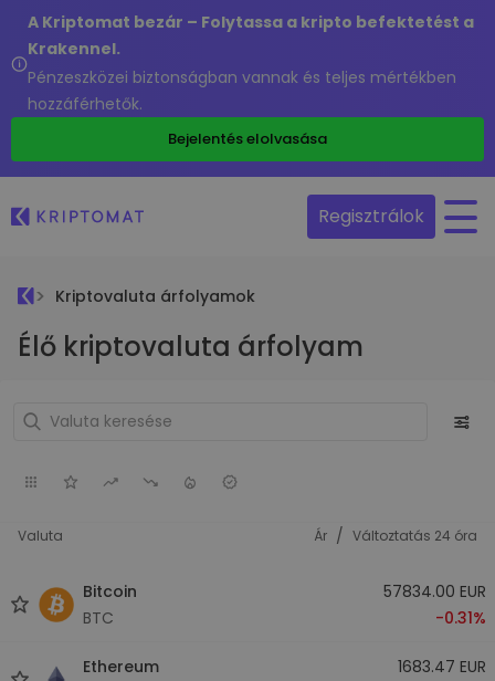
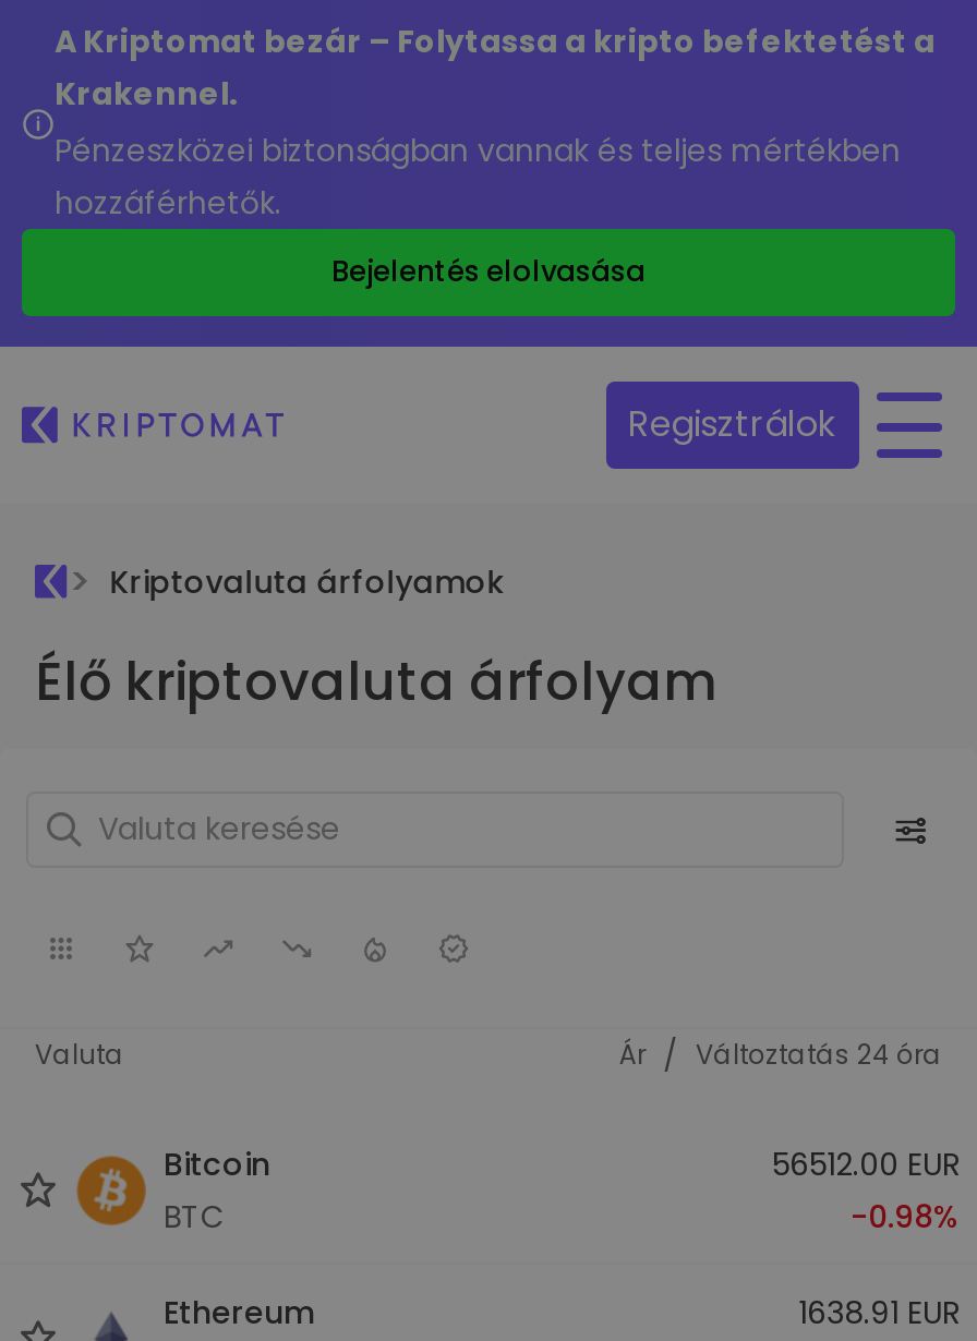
- 57834.00 EUR
+ 56512.00 EUR

- -0.31%
+ -0.98%

- 1683.47 EUR
+ 1638.91 EUR
